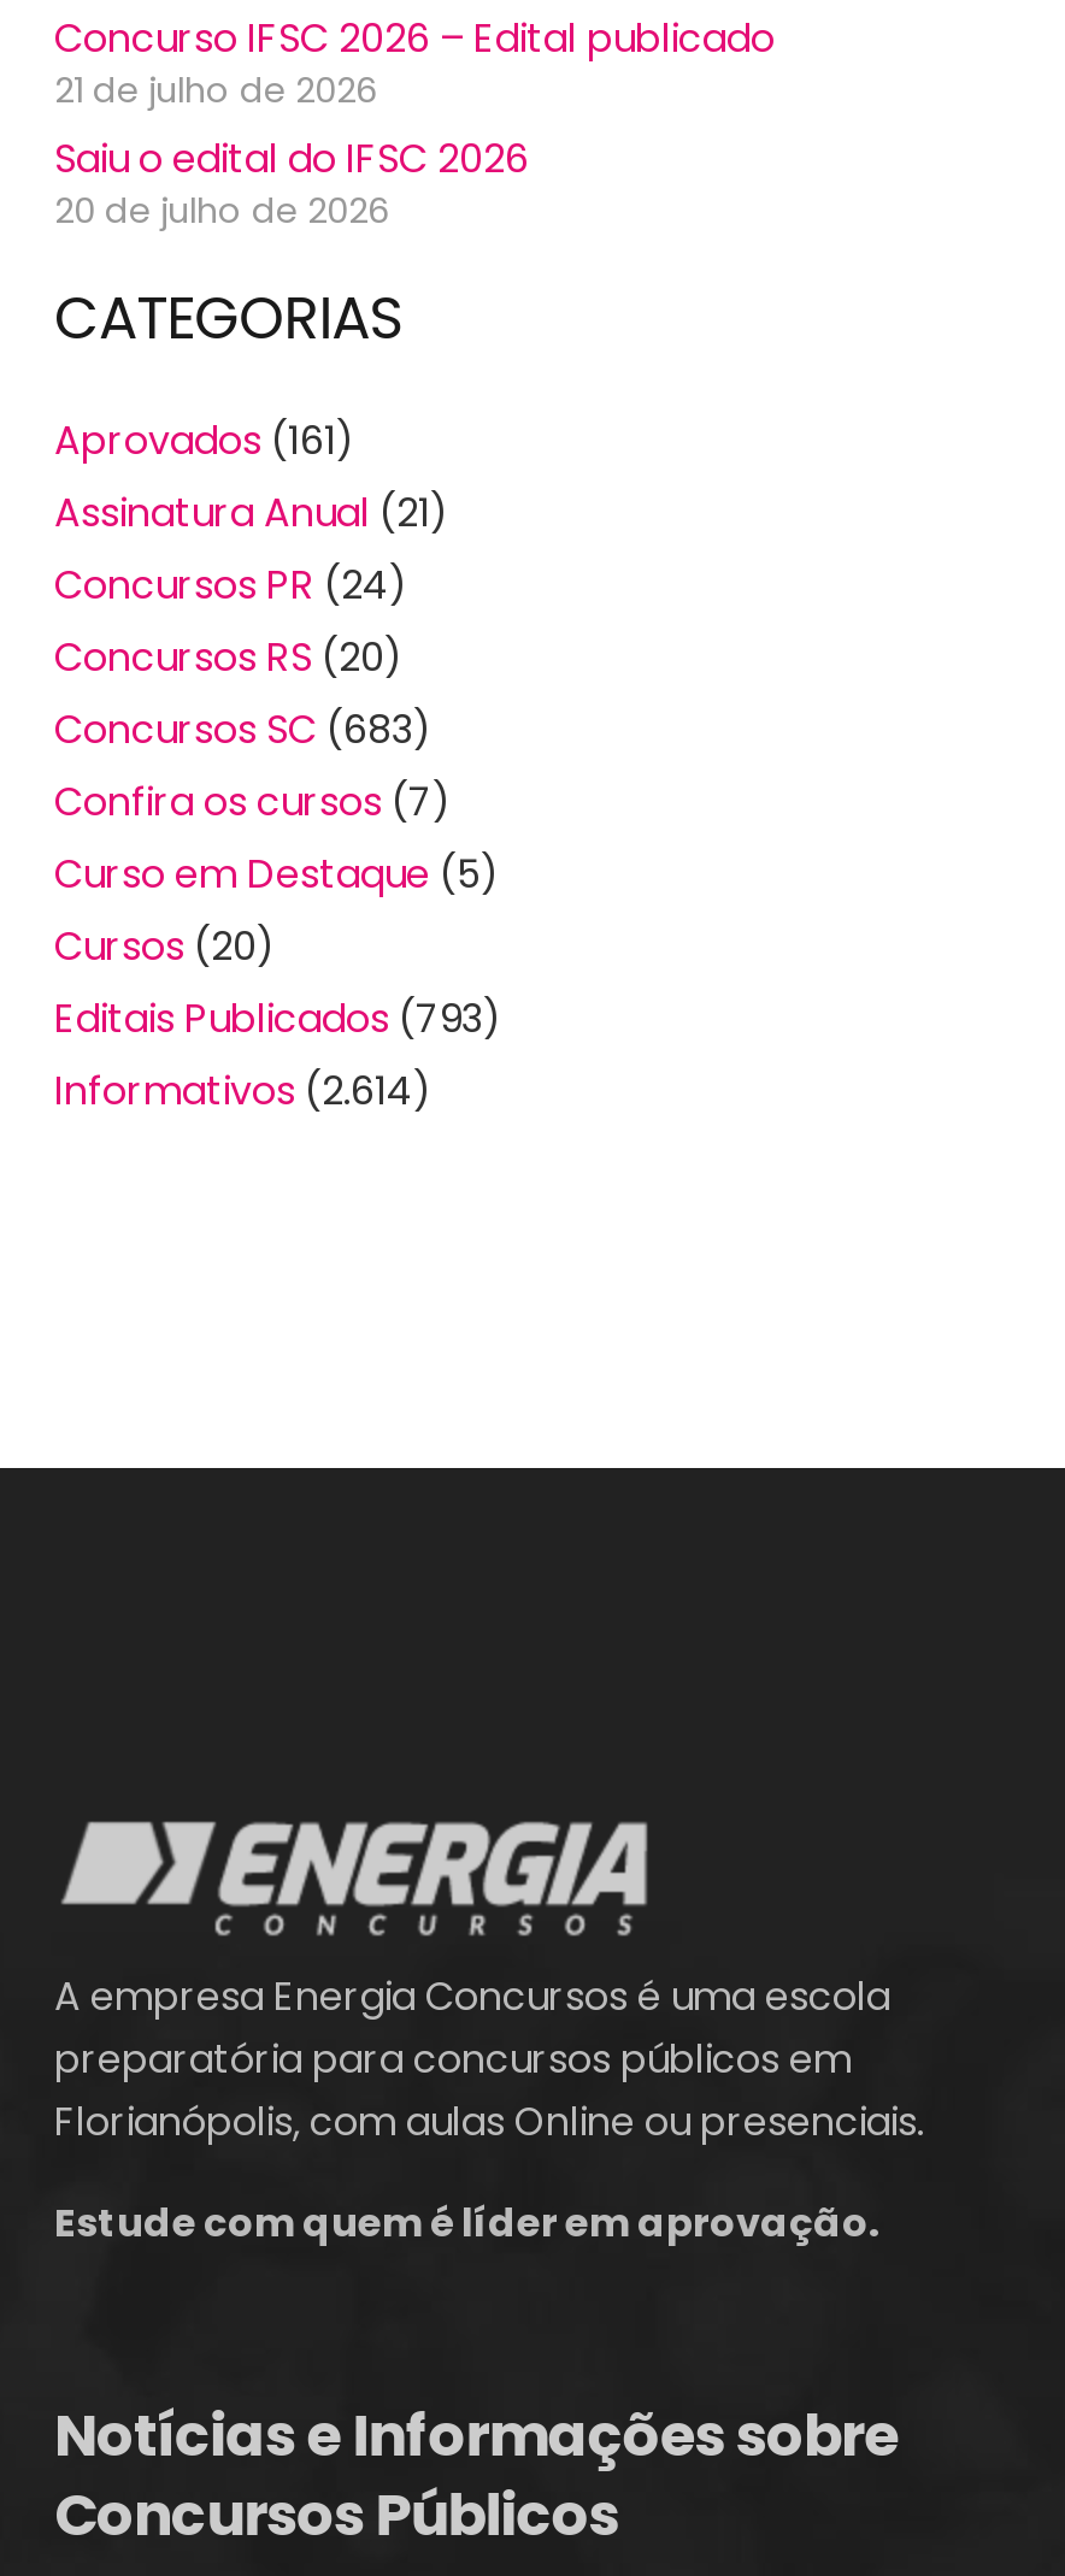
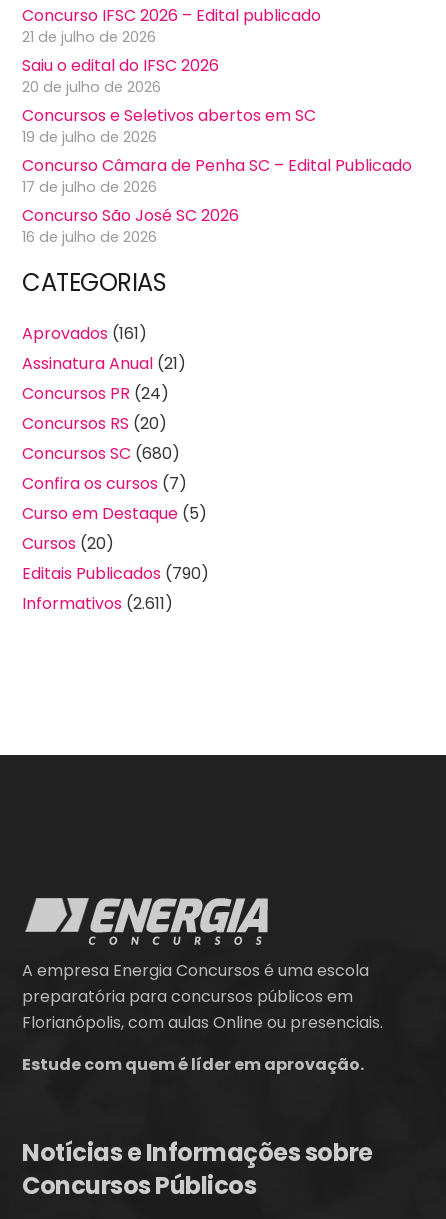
+ Concursos e Seletivos abertos em SC
+ 19 de julho de 2026
+ Concurso Câmara de Penha SC – Edital Publicado
+ 17 de julho de 2026
+ Concurso São José SC 2026
+ 16 de julho de 2026

- Concursos SC (683)
+ Concursos SC (680)

- Editais Publicados (793)
+ Editais Publicados (790)

- Informativos (2.614)
+ Informativos (2.611)
